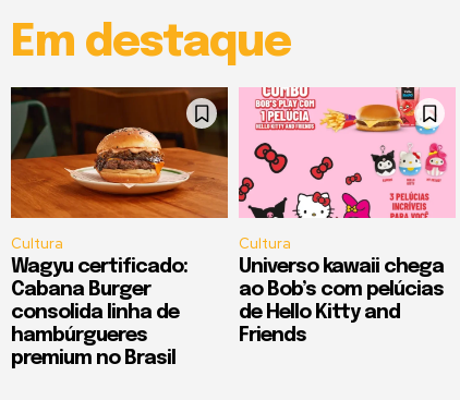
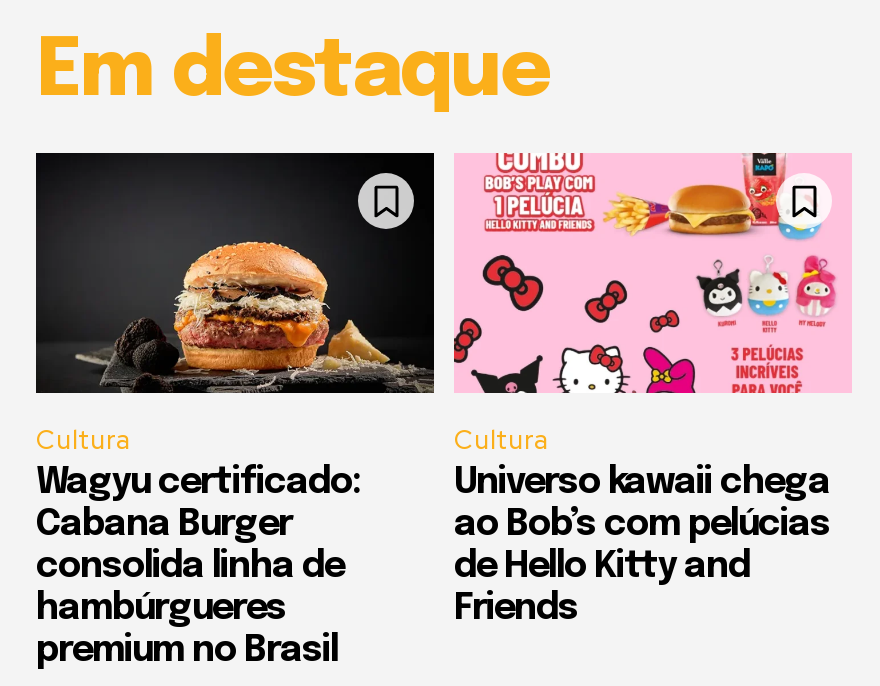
- [image]
+ [image]
